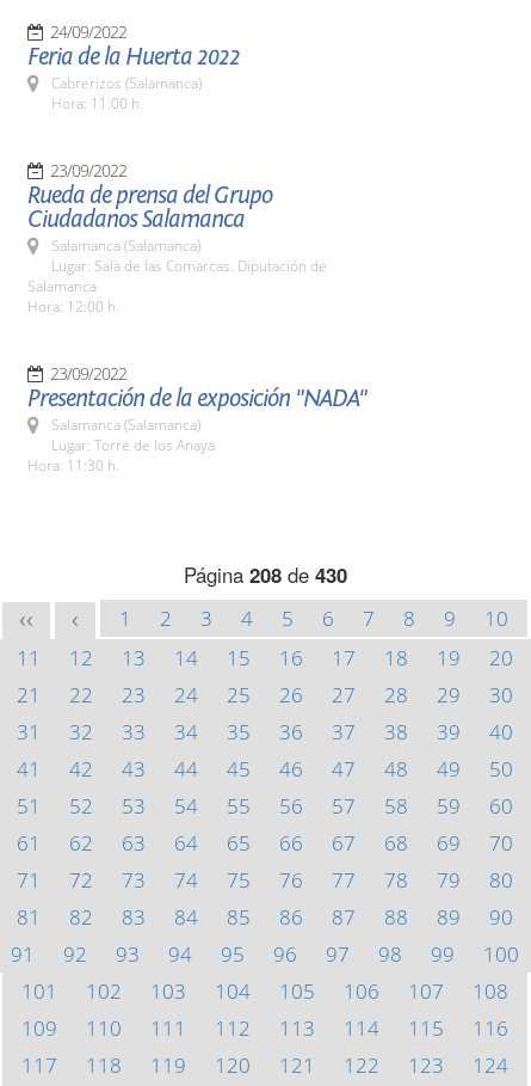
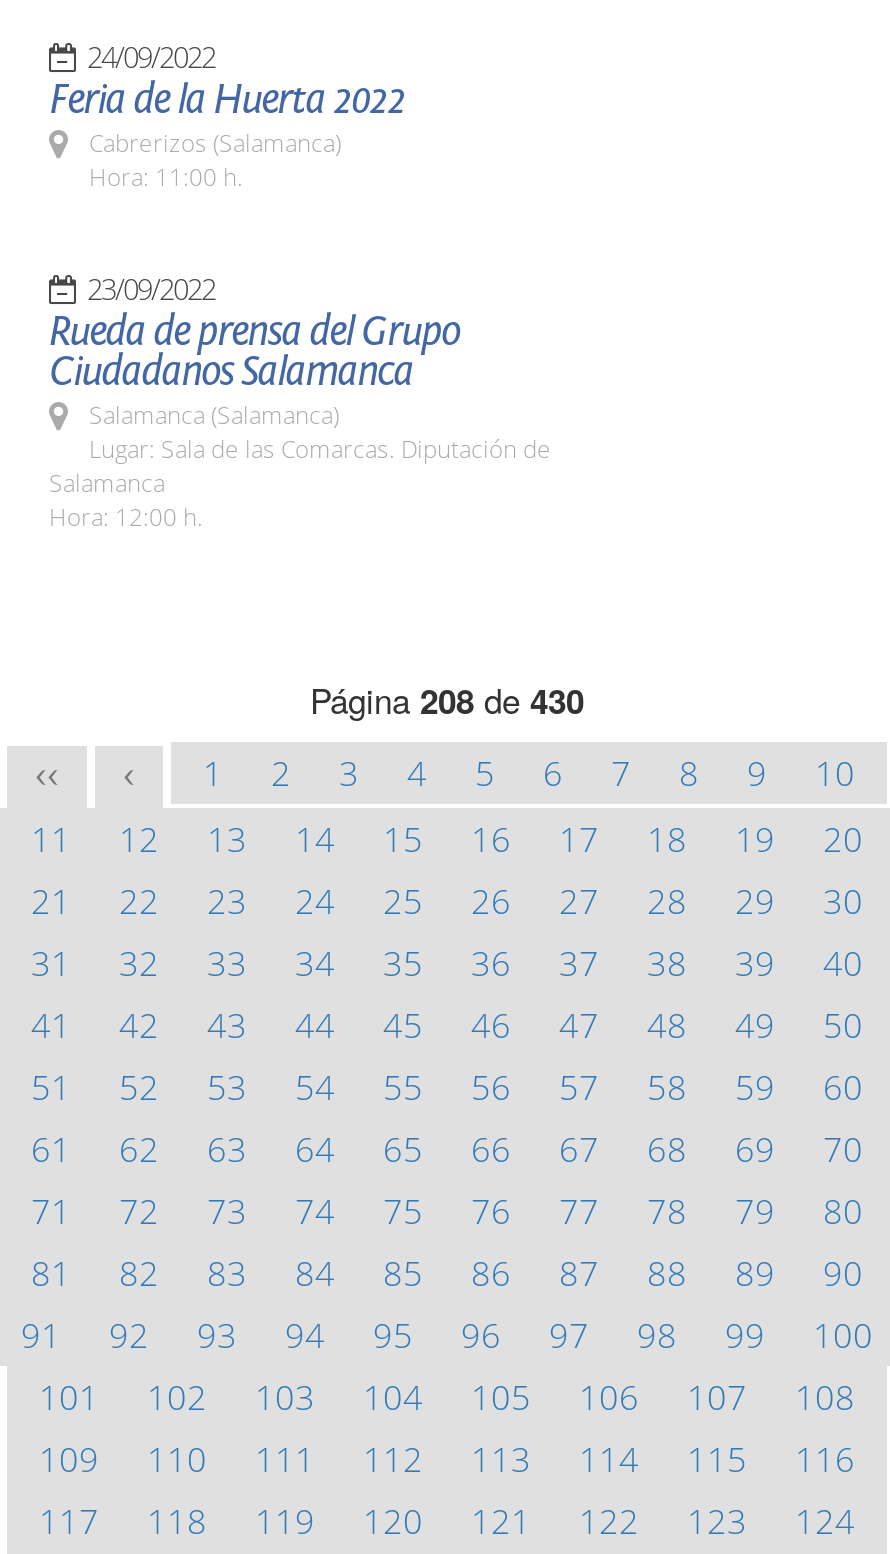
- 23/09/2022
- Presentación de la exposición "NADA"
- Salamanca (Salamanca)
- Lugar: Torre de los Anaya
- Hora: 11:30 h.
